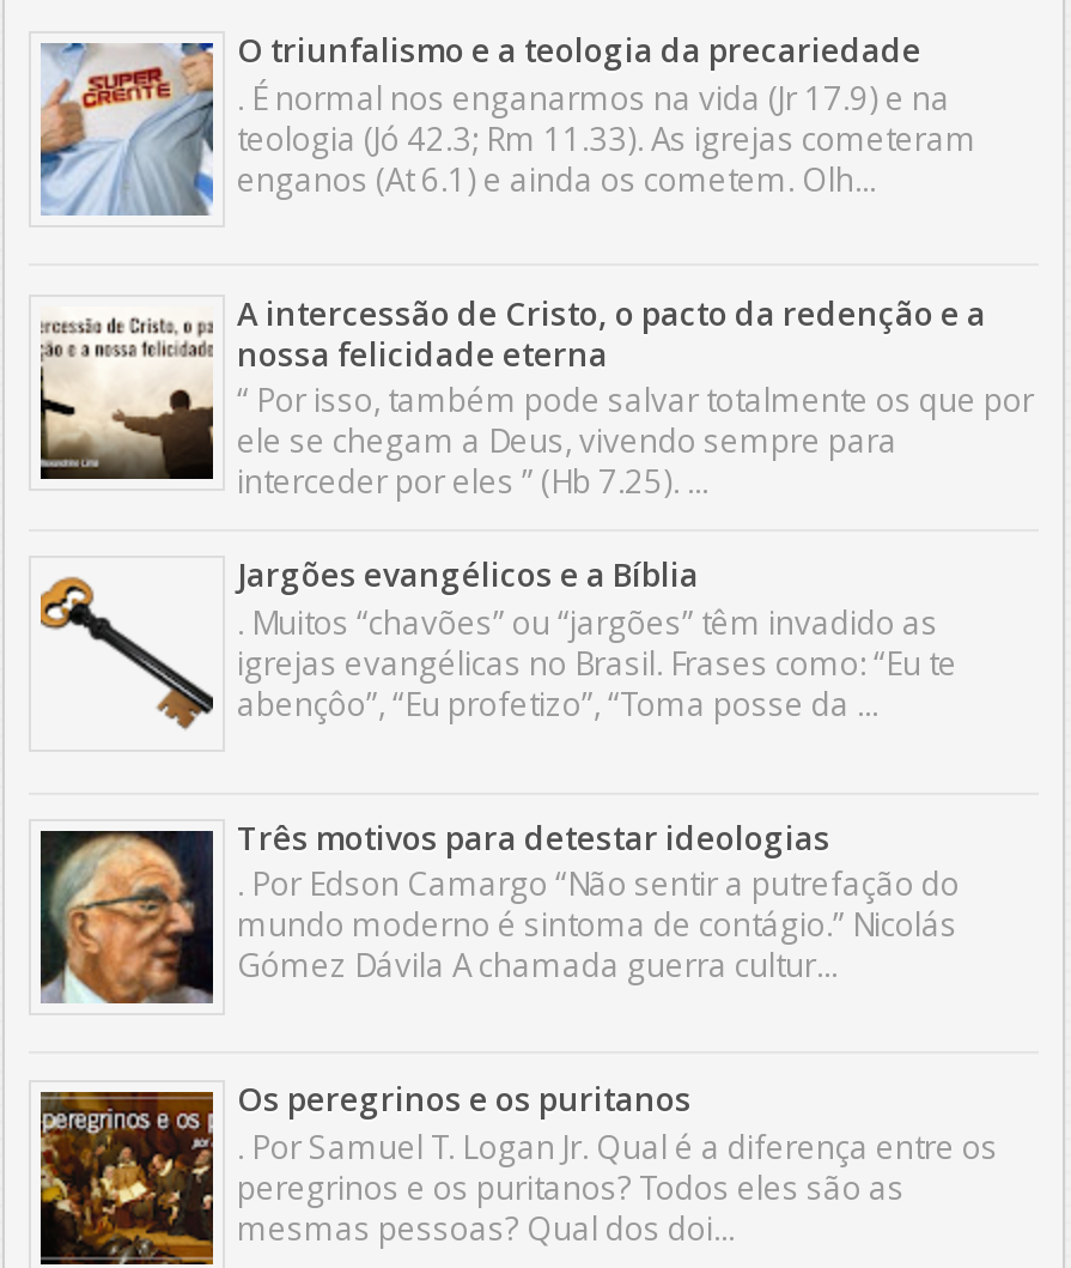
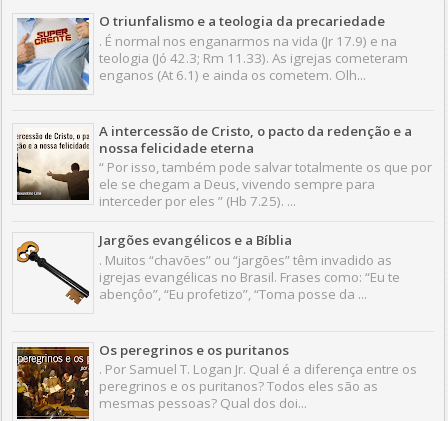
- [image]
- Três motivos para detestar ideologias
- . Por Edson Camargo “Não sentir a putrefação do
- mundo moderno é sintoma de contágio.” Nicolás
- Gómez Dávila A chamada guerra cultur...
